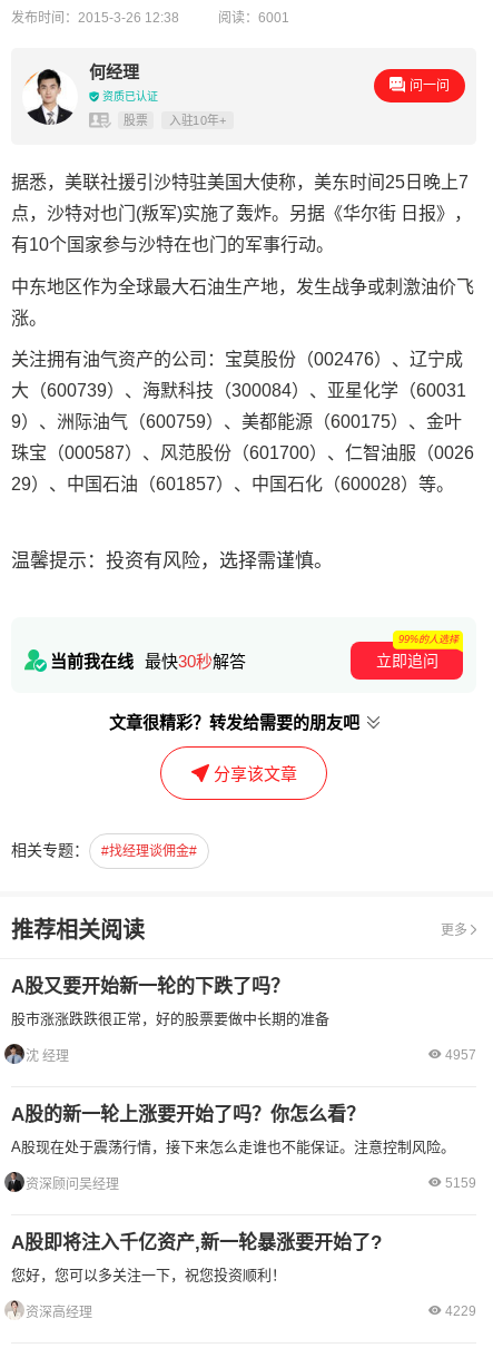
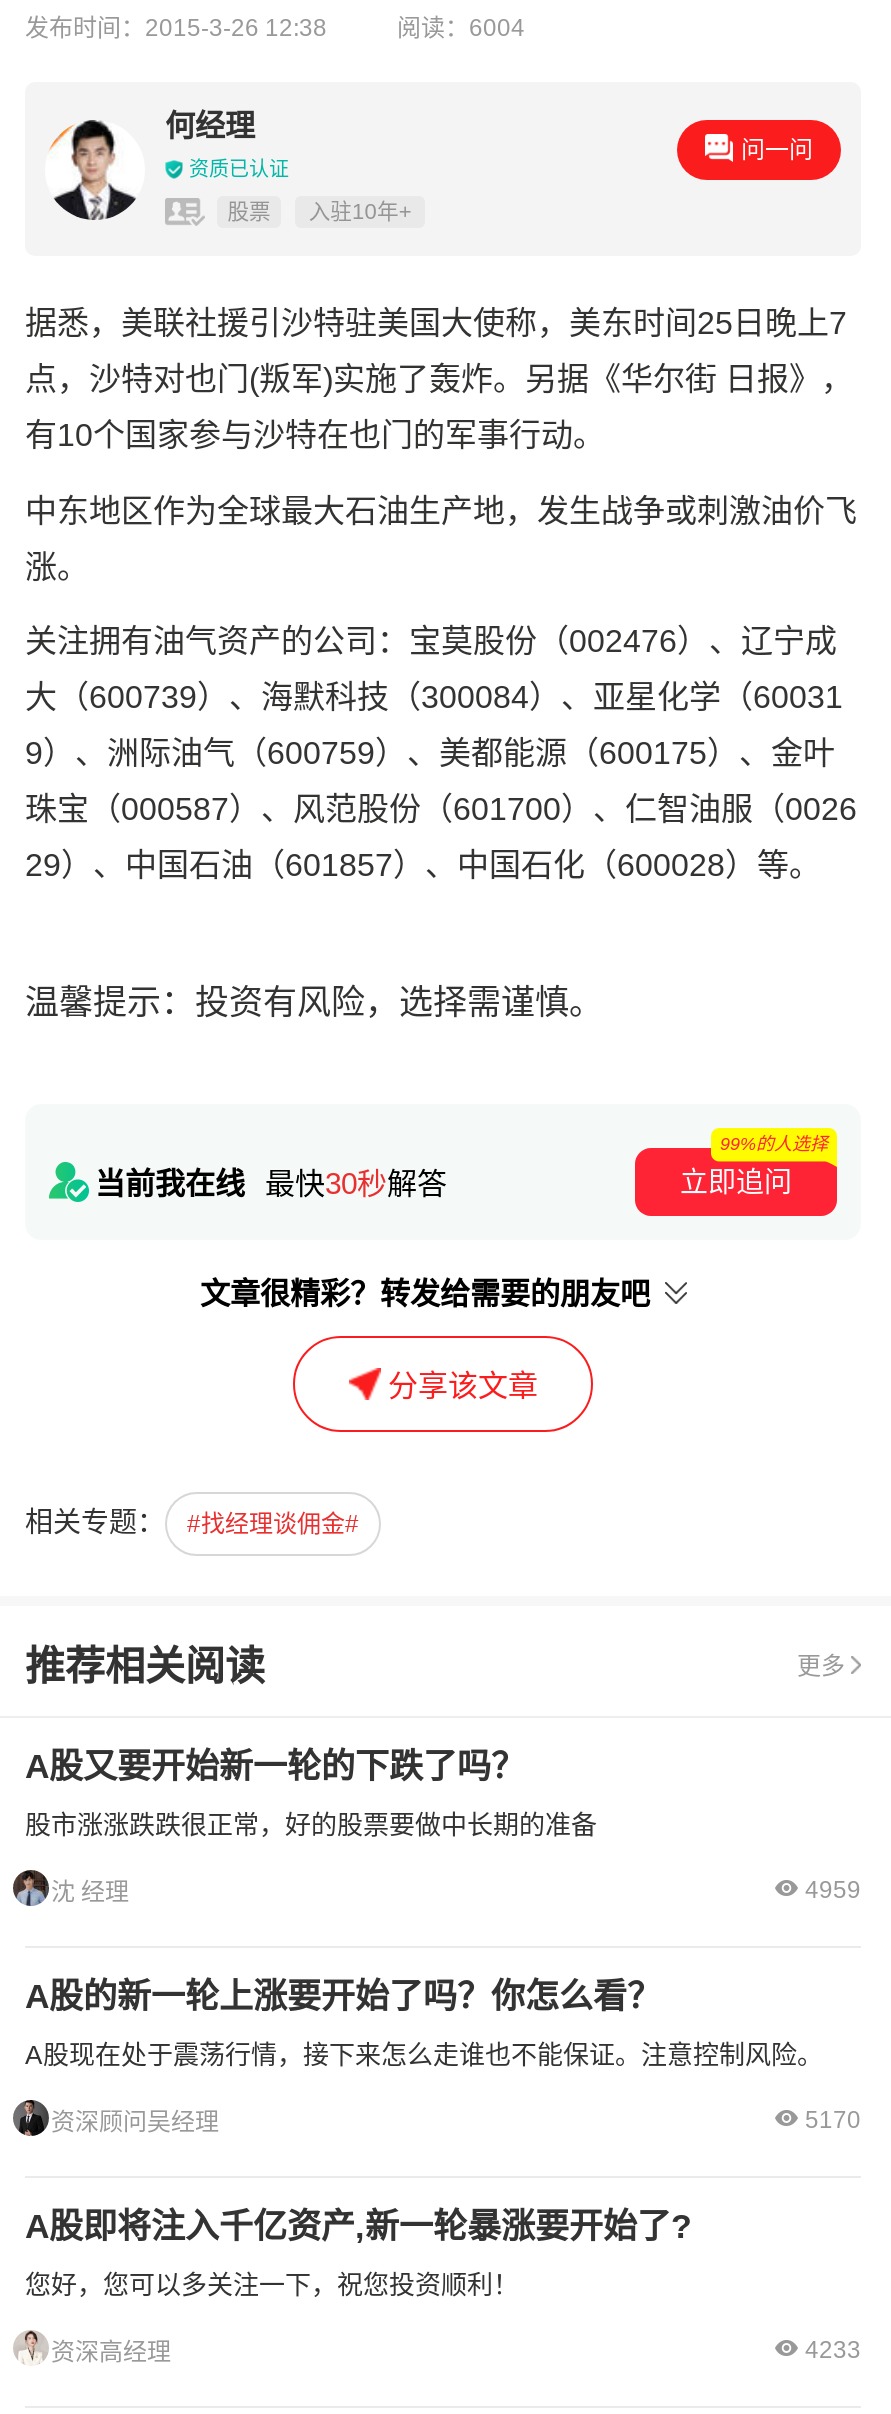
- 阅读：6001
+ 阅读：6004

- 4957
+ 4959

- 5159
+ 5170

- 4229
+ 4233
